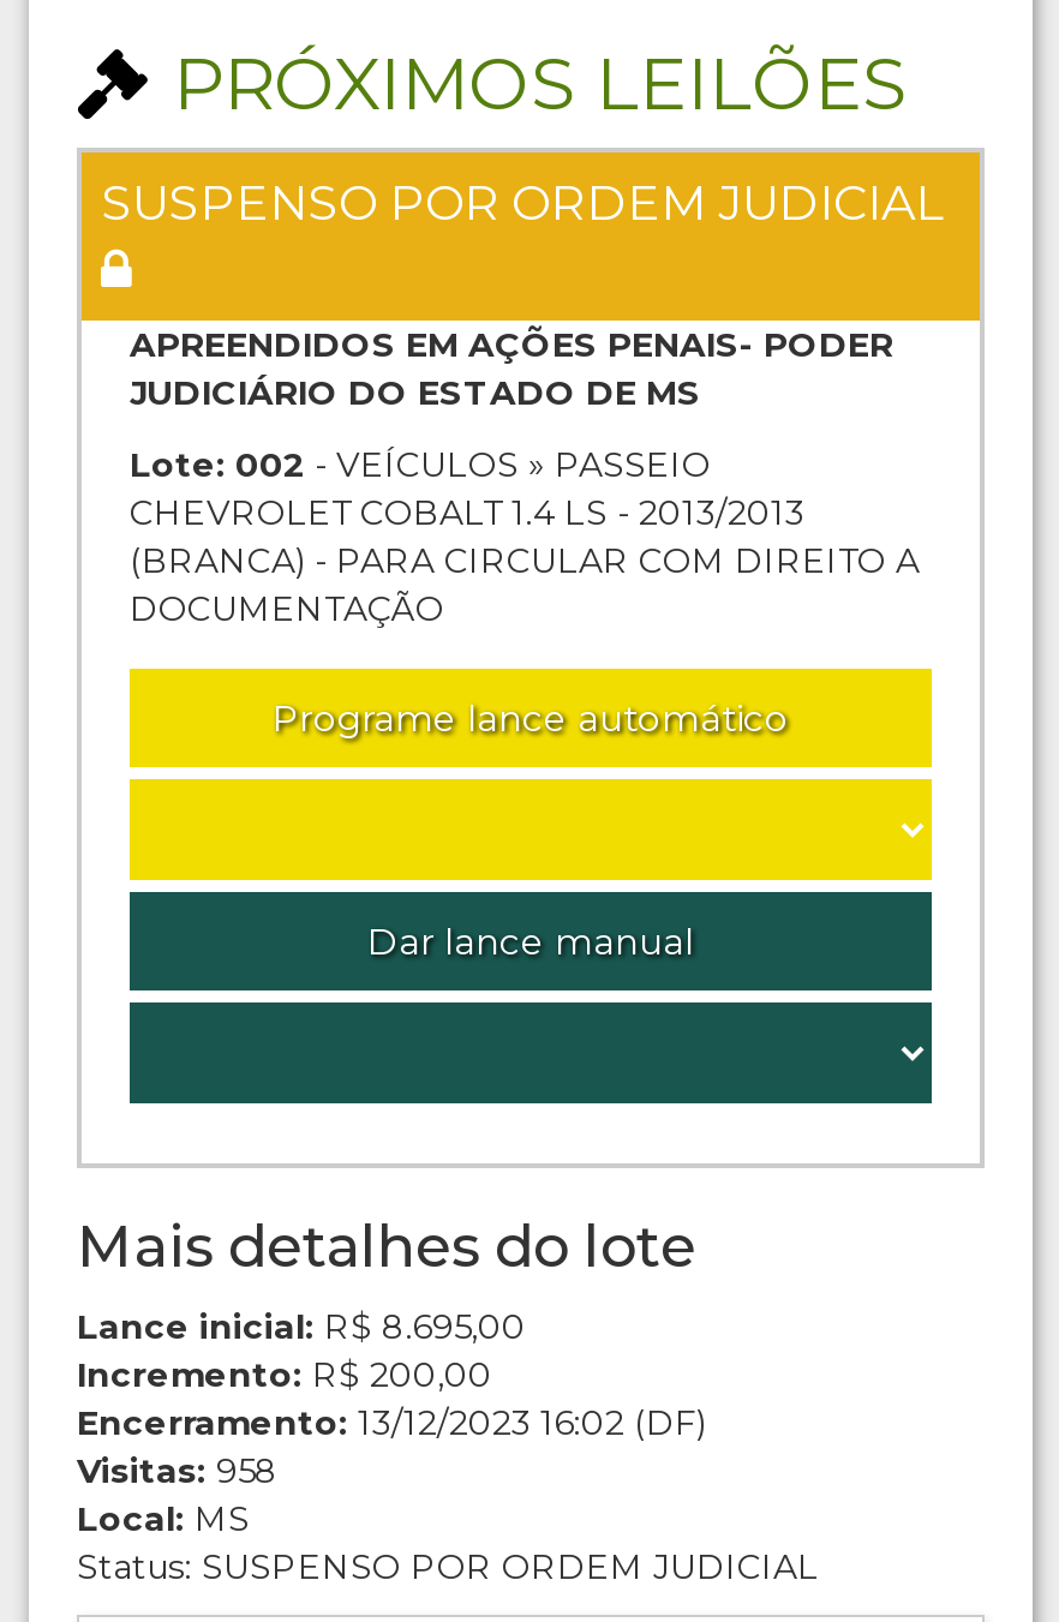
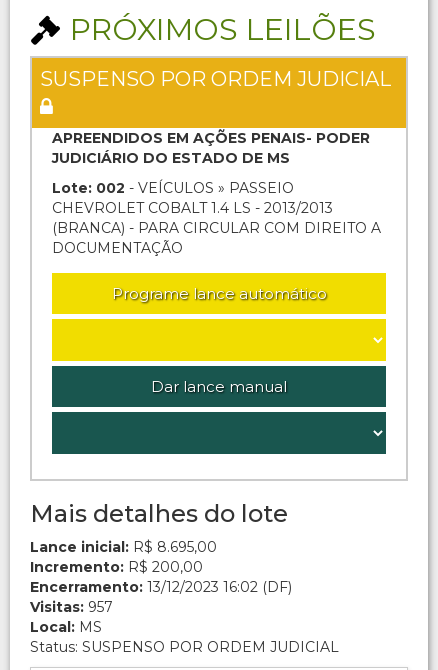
- Visitas: 958
+ Visitas: 957
